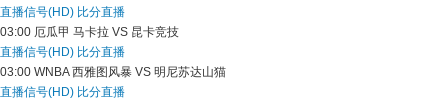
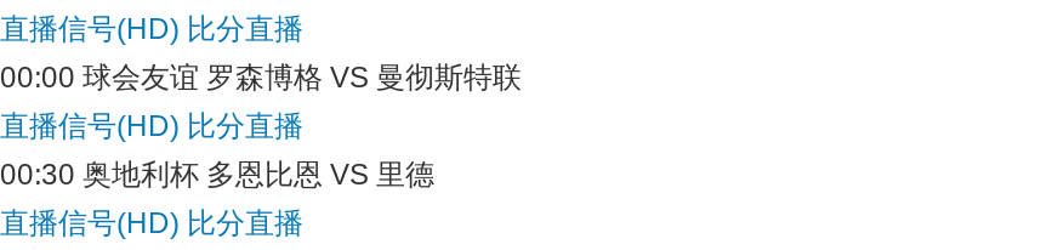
- 03:00 厄瓜甲马卡拉 VS 昆卡竞技
+ 00:00 球会友谊罗森博格 VS 曼彻斯特联

- 03:00 WNBA西雅图风暴 VS 明尼苏达山猫
+ 00:30 奥地利杯多恩比恩 VS 里德
